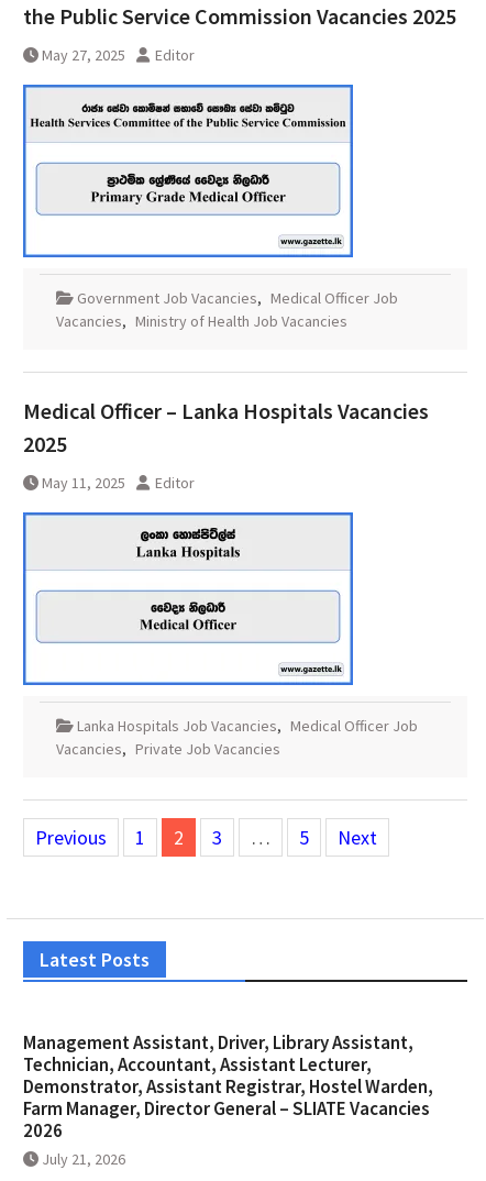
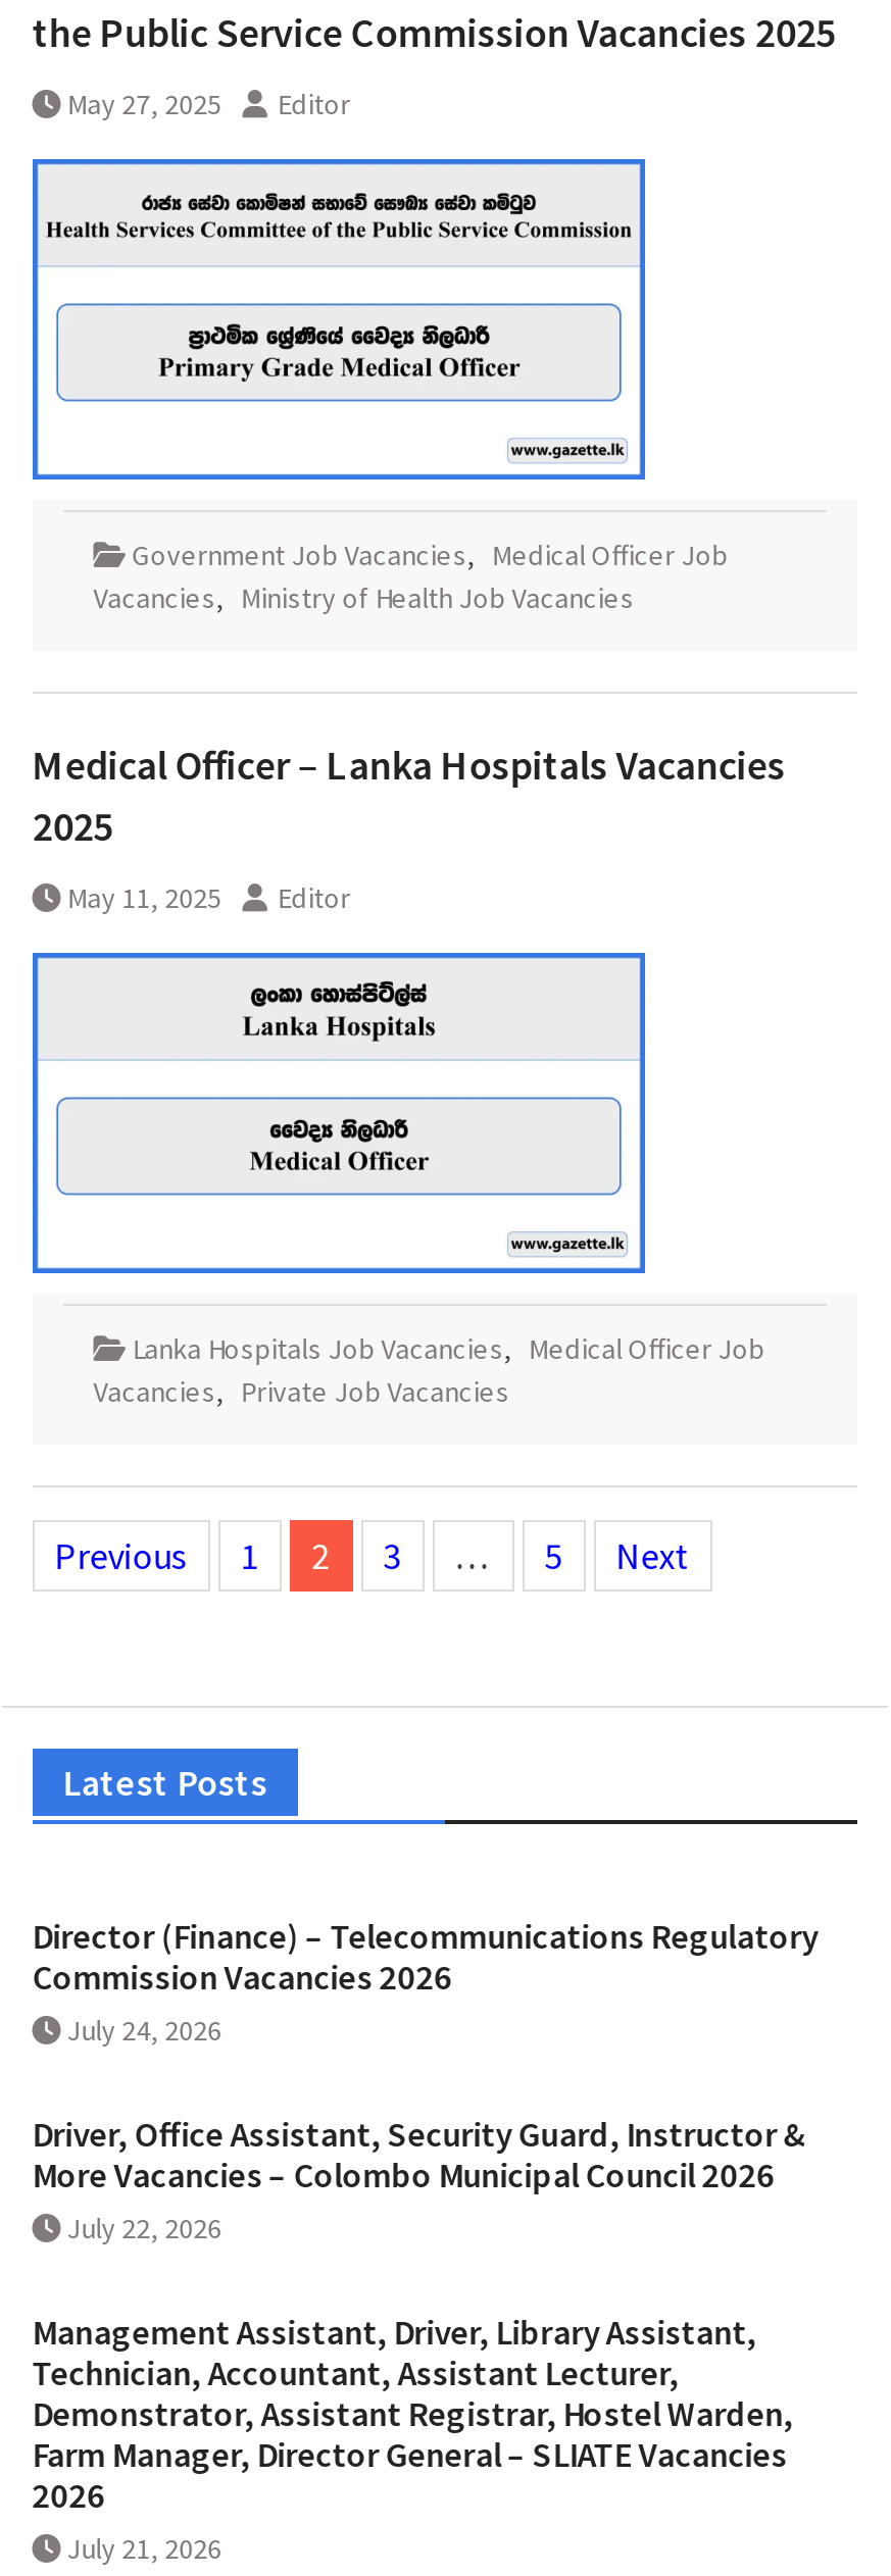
+ Director (Finance) – Telecommunications Regulatory
+ Commission Vacancies 2026
+ July 24, 2026
+ Driver, Office Assistant, Security Guard, Instructor &
+ More Vacancies – Colombo Municipal Council 2026
+ July 22, 2026
